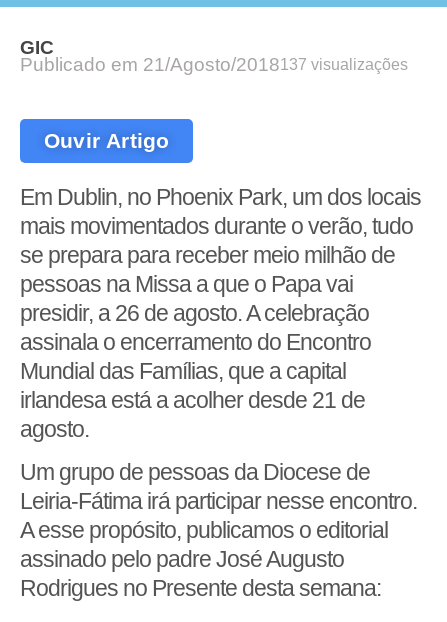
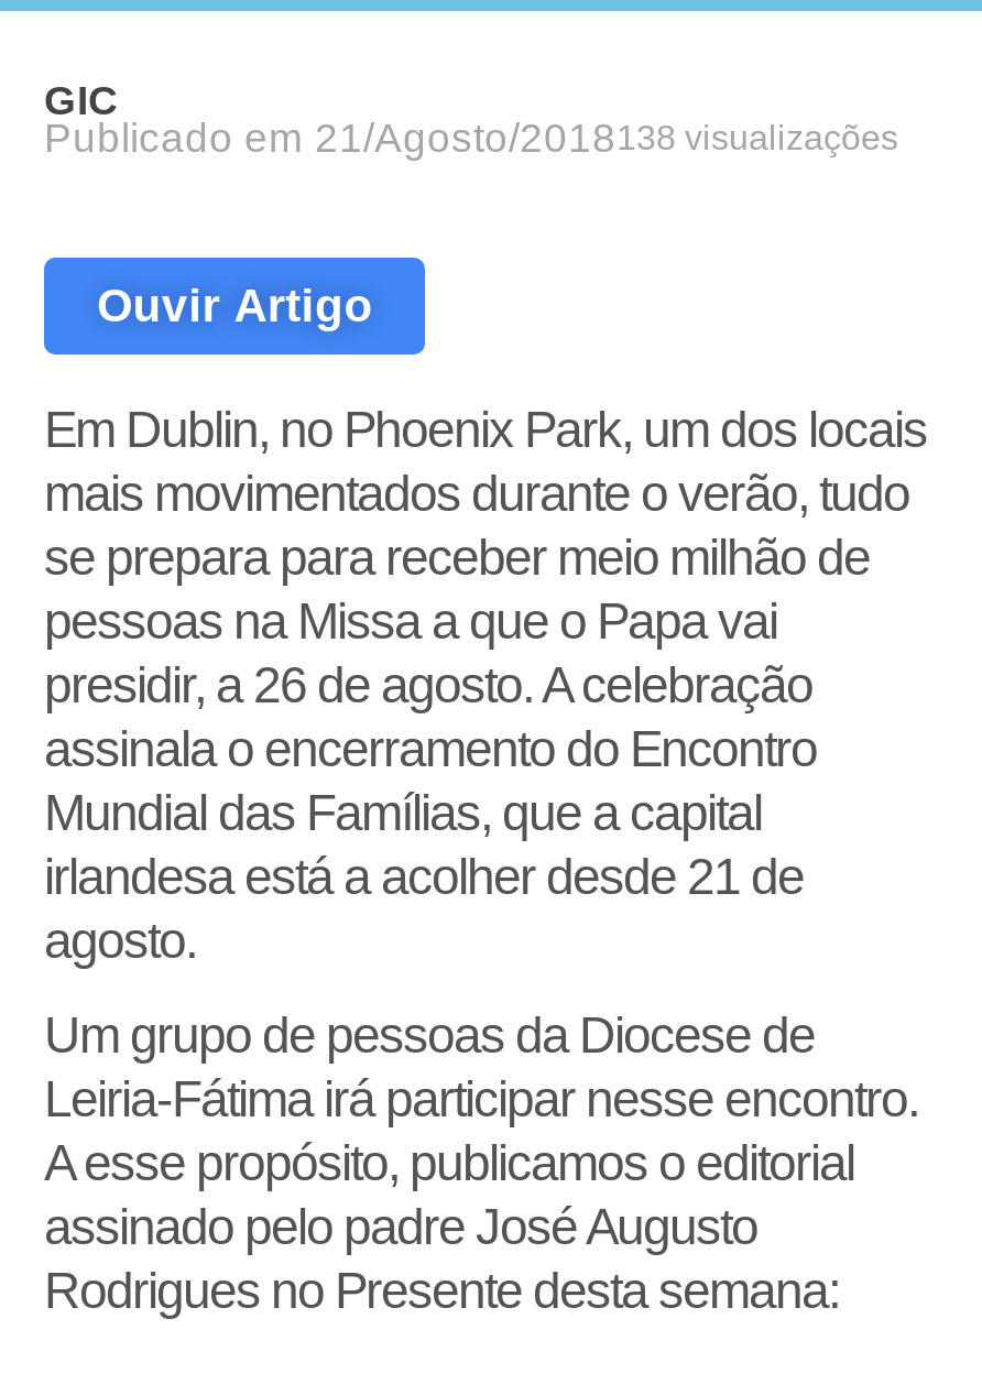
- Publicado em 21/Agosto/2018137 visualizações
+ Publicado em 21/Agosto/2018138 visualizações
